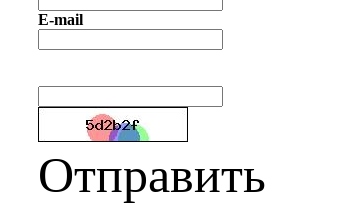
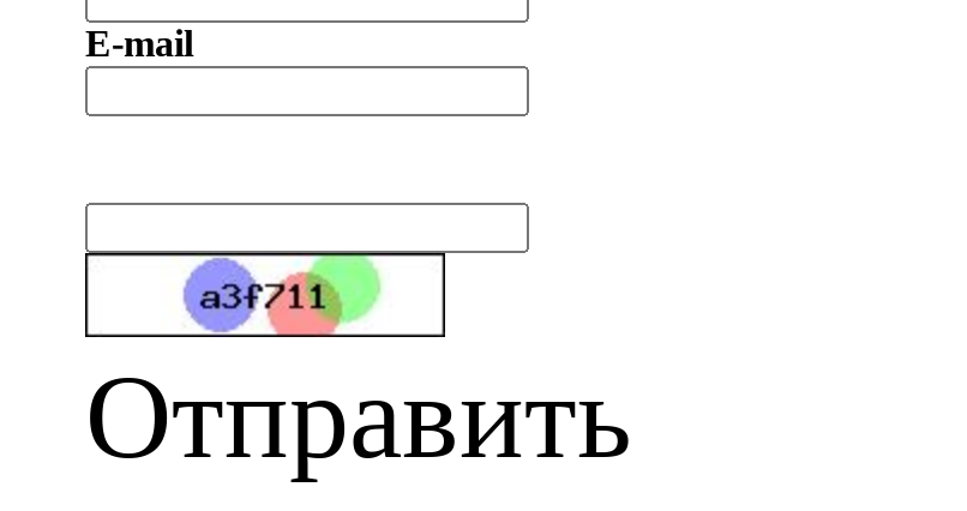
- [image]
+ [image]
